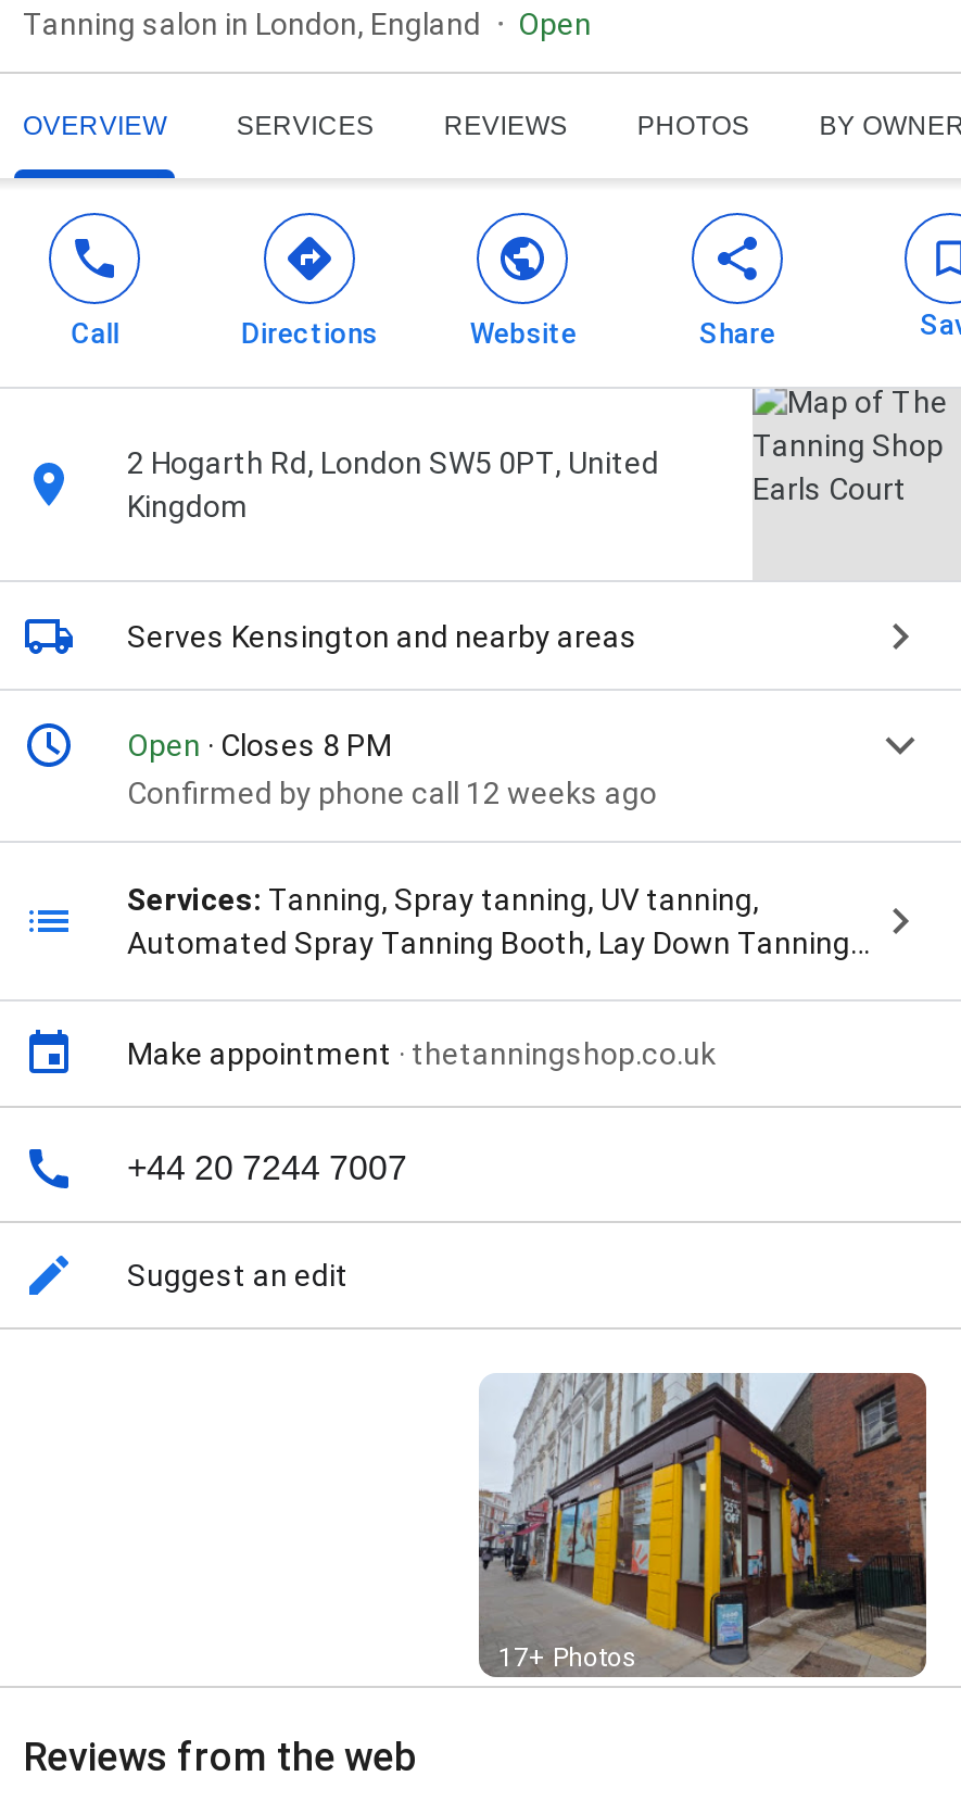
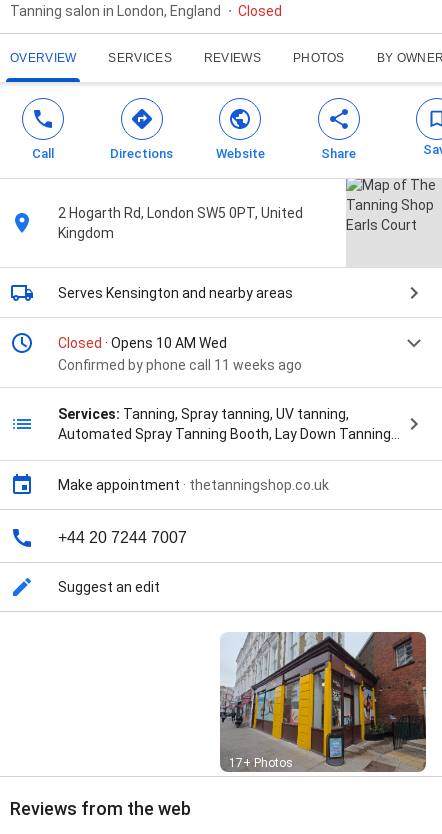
- Open
+ Closed

- Open · Closes 8 PM
- Confirmed by phone call 12 weeks ago
+ Closed · Opens 10 AM Wed
+ Confirmed by phone call 11 weeks ago
